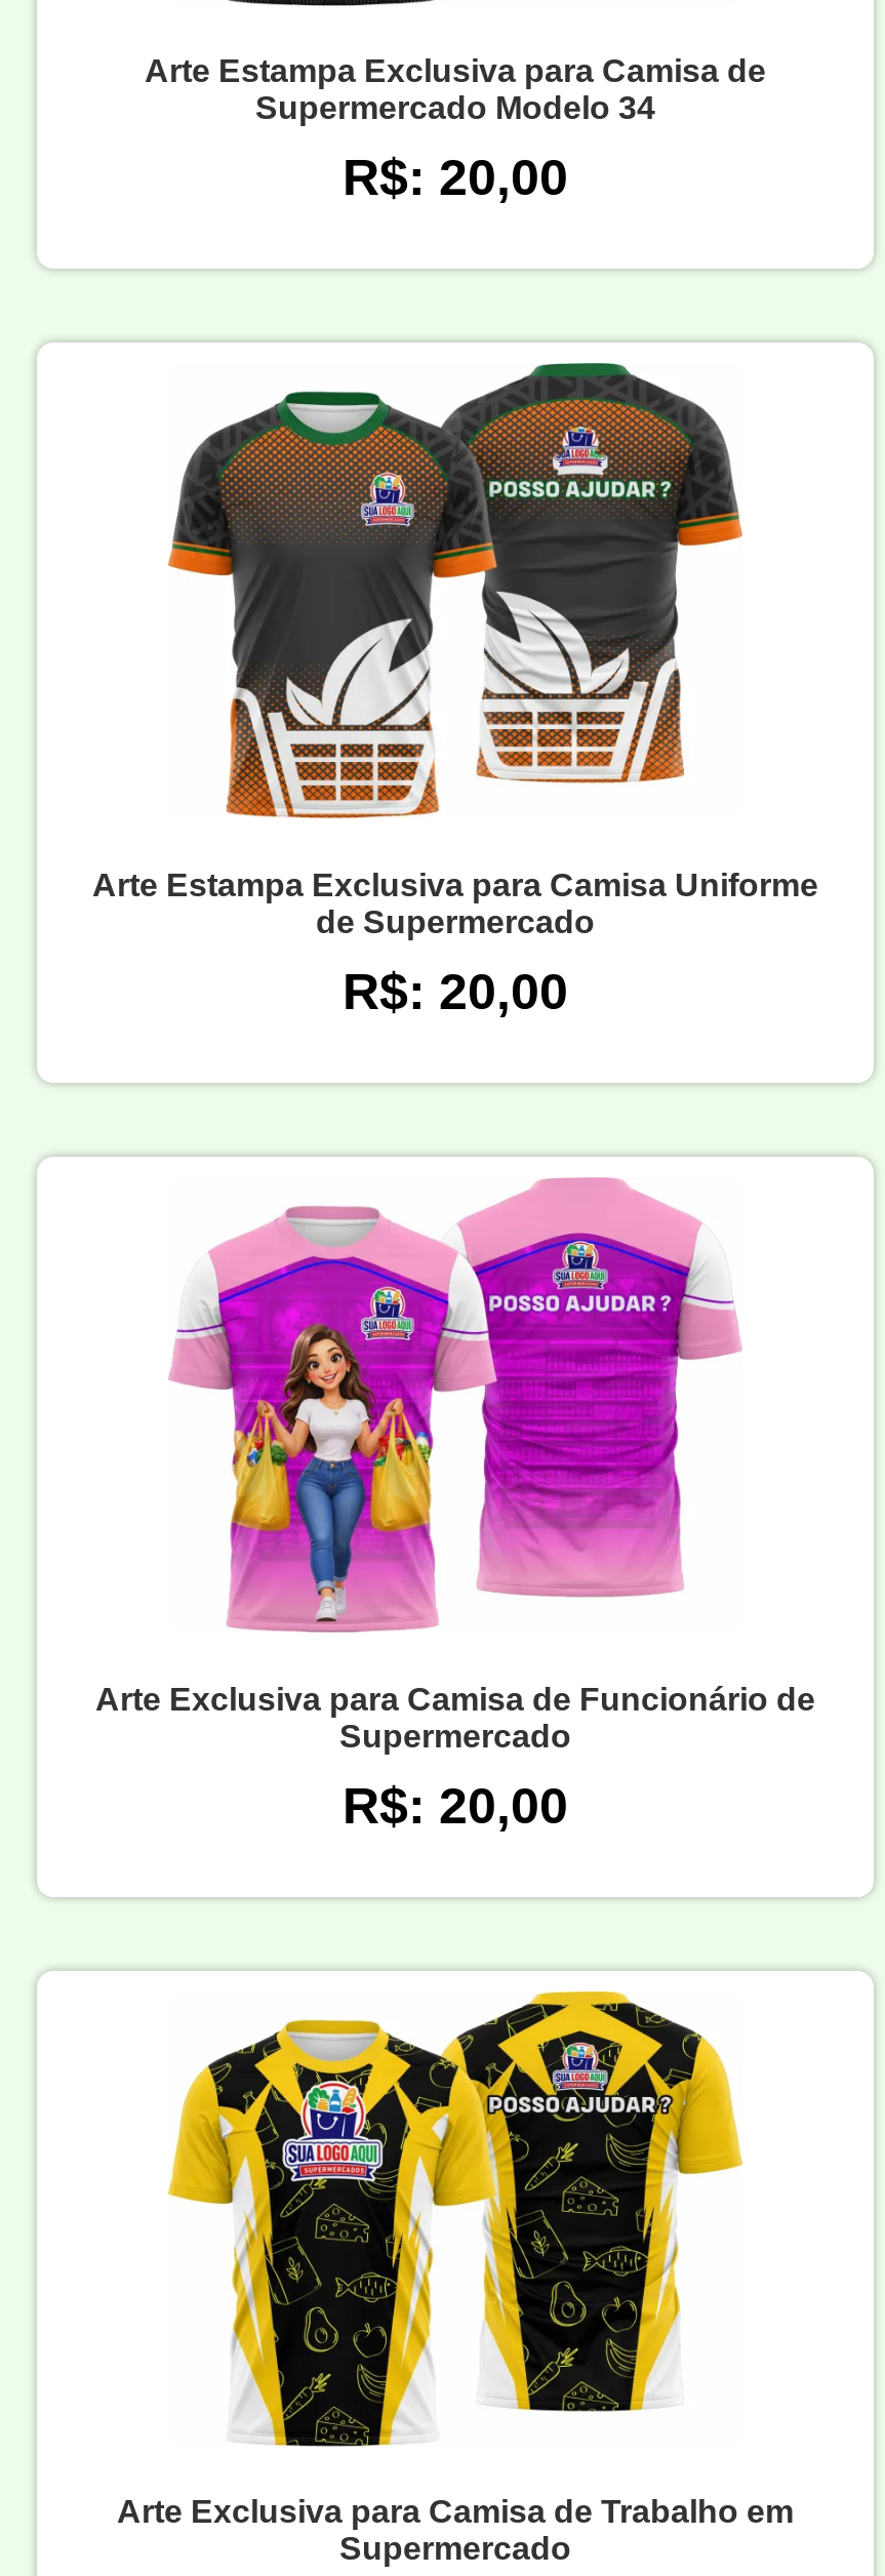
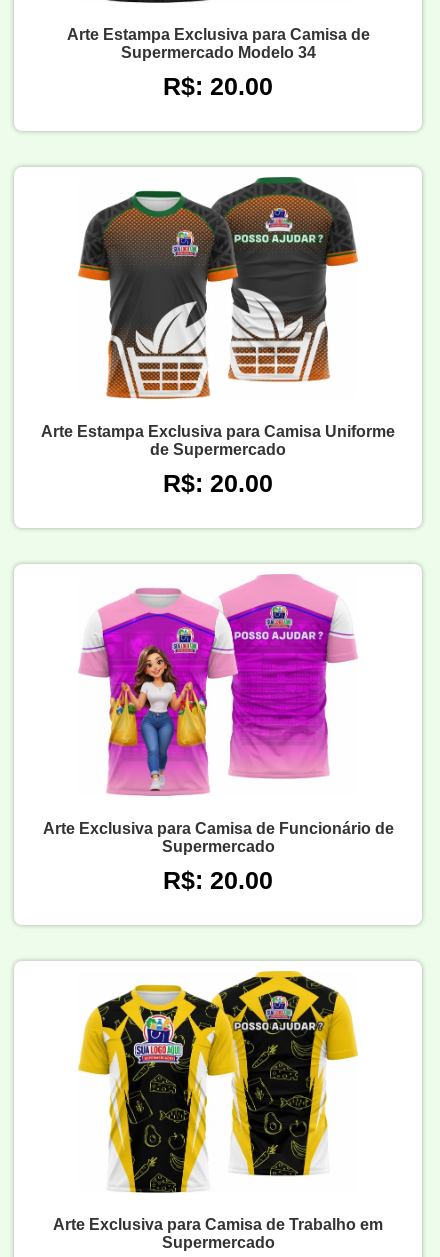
- R$: 20,00
+ R$: 20.00

- R$: 20,00
+ R$: 20.00

- R$: 20,00
+ R$: 20.00
